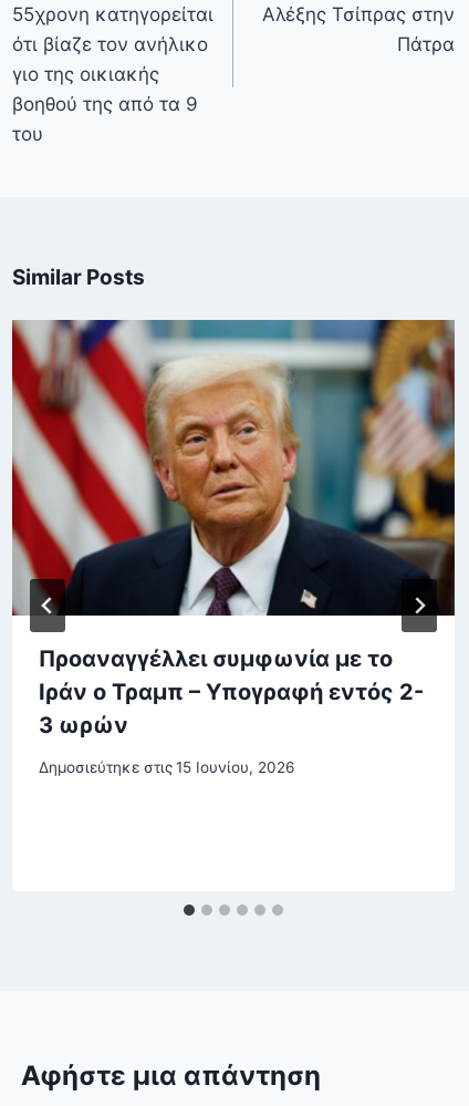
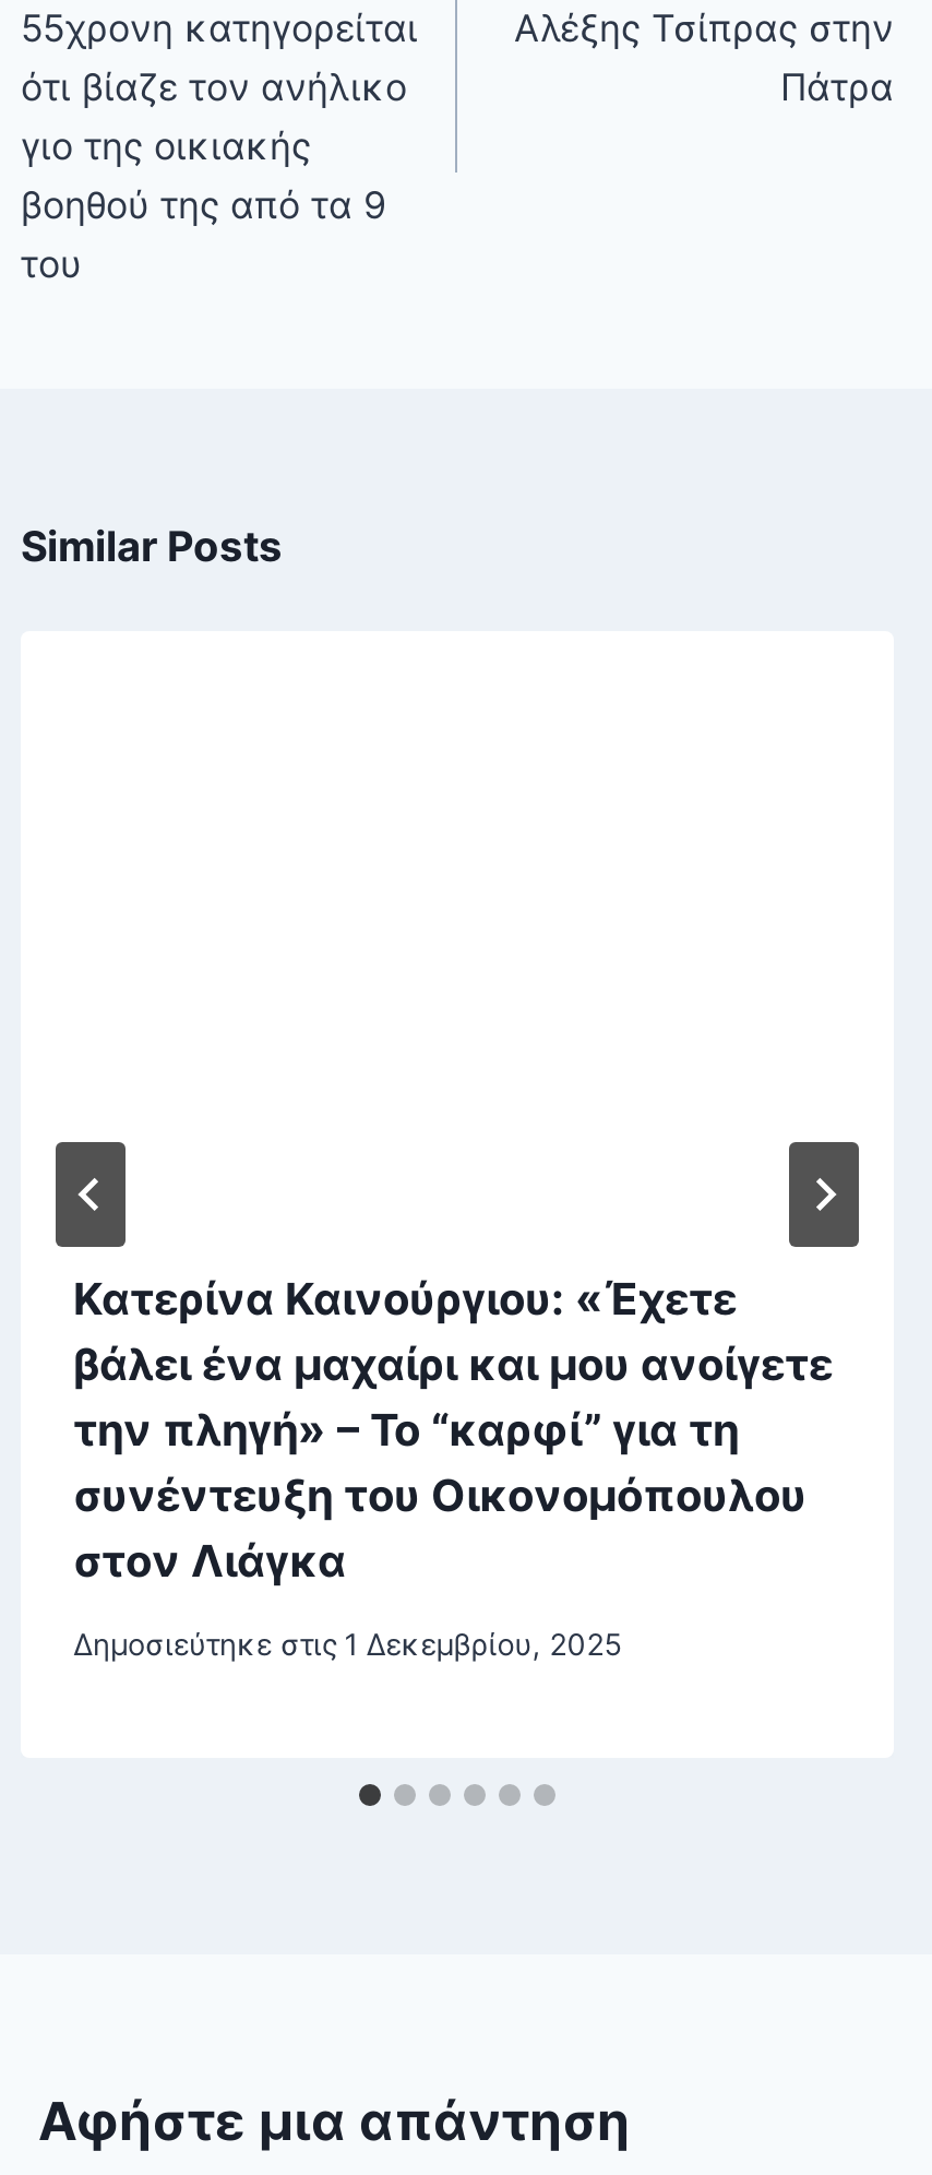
- [image]

- Προαναγγέλλει συμφωνία με το
- Ιράν ο Τραμπ – Υπογραφή εντός 2-
- 3 ωρών
+ Κατερίνα Καινούργιου: «Έχετε
+ βάλει ένα μαχαίρι και μου ανοίγετε
+ την πληγή» – Το “καρφί” για τη
+ συνέντευξη του Οικονομόπουλου
+ στον Λιάγκα

- Δημοσιεύτηκε στις 15 Ιουνίου, 2026
+ Δημοσιεύτηκε στις 1 Δεκεμβρίου, 2025
